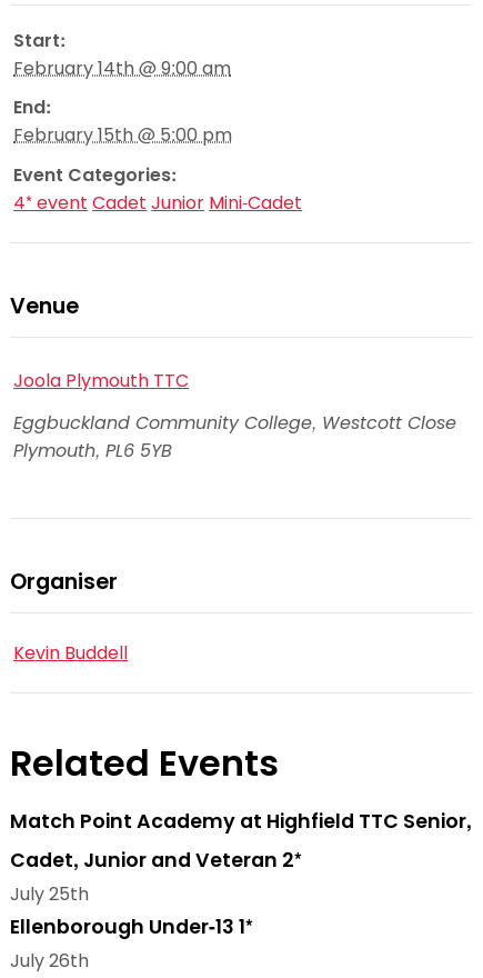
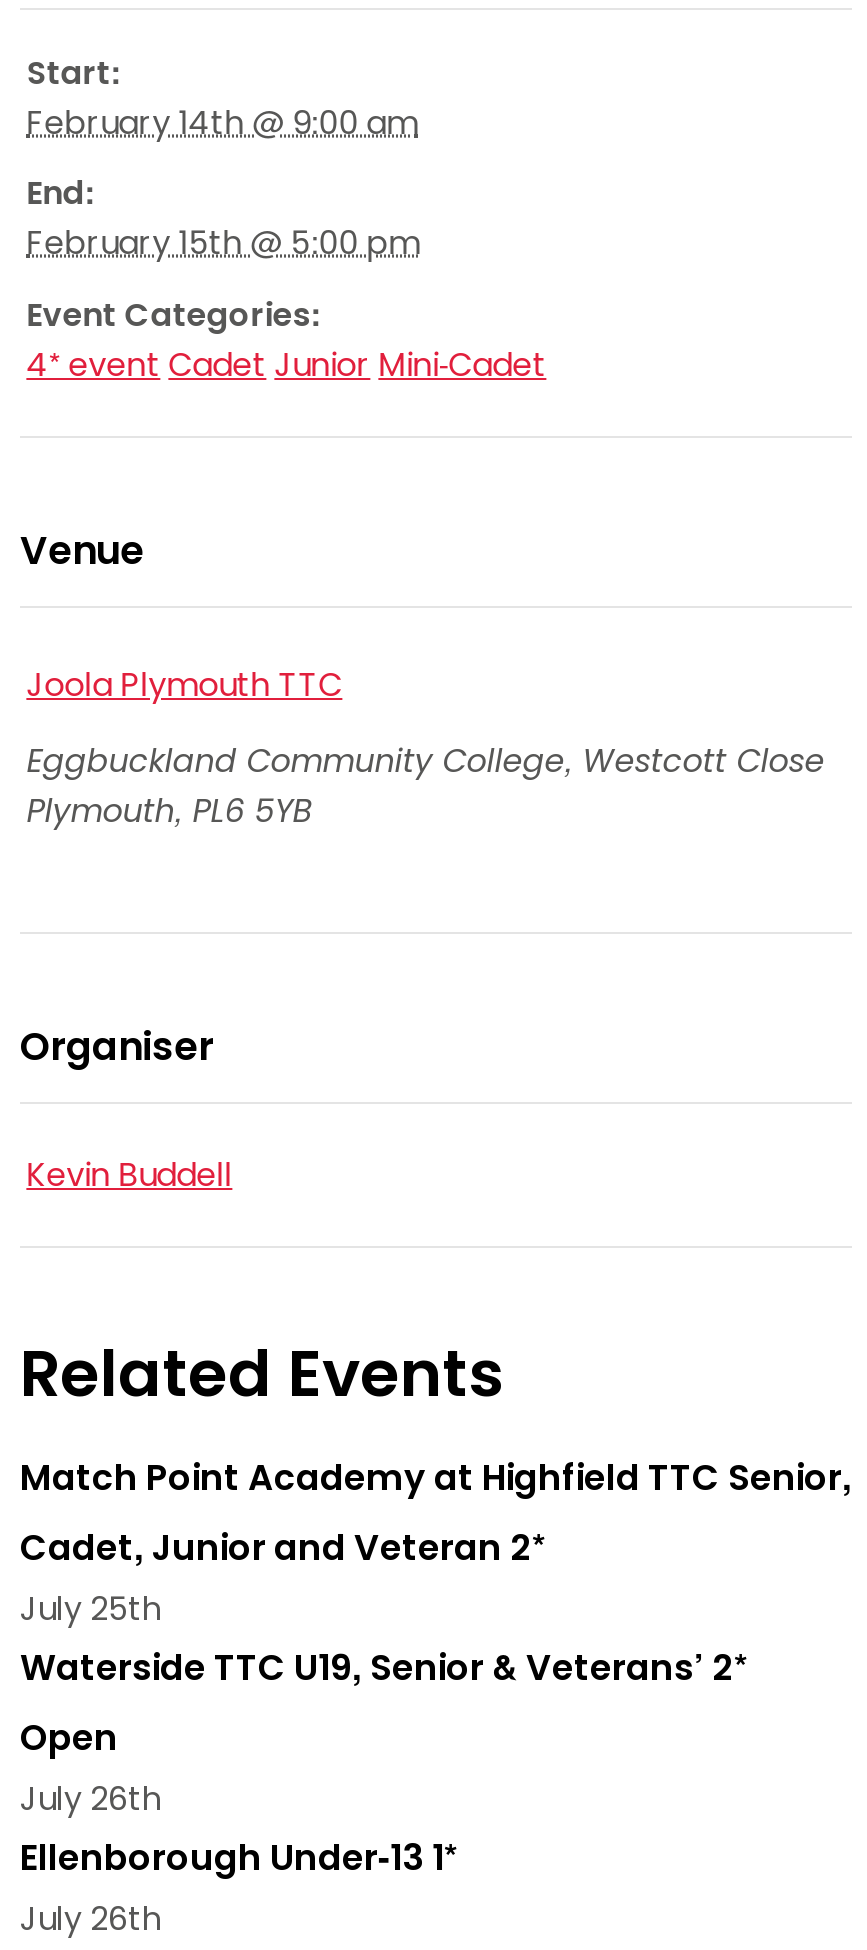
+ Waterside TTC U19, Senior & Veterans’ 2*
+ Open
+ July 26th
